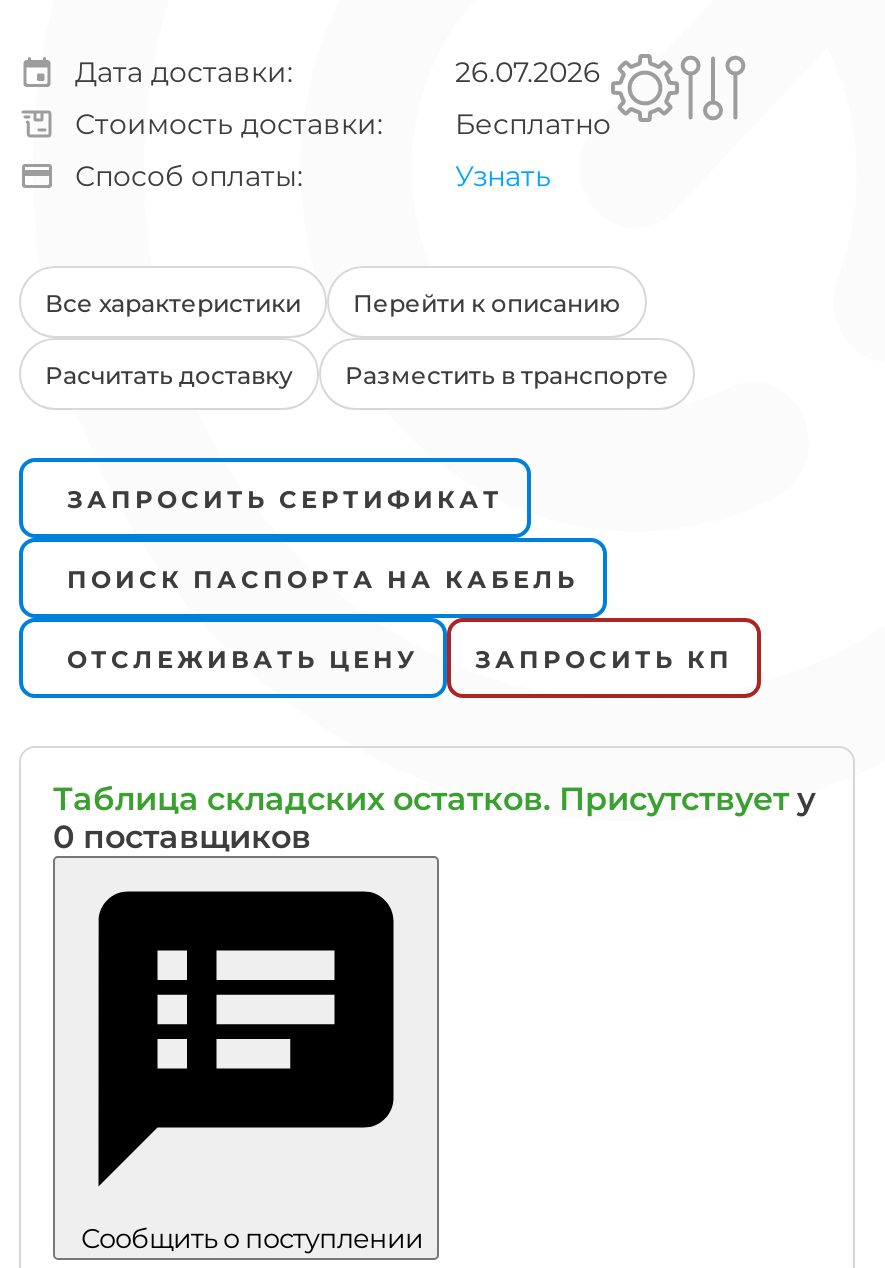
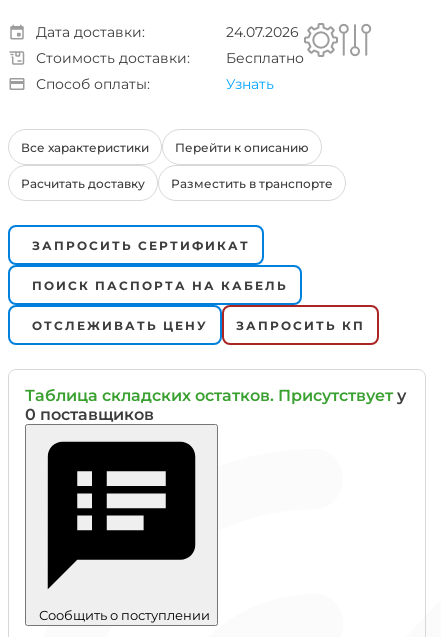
- 26.07.2026
+ 24.07.2026
